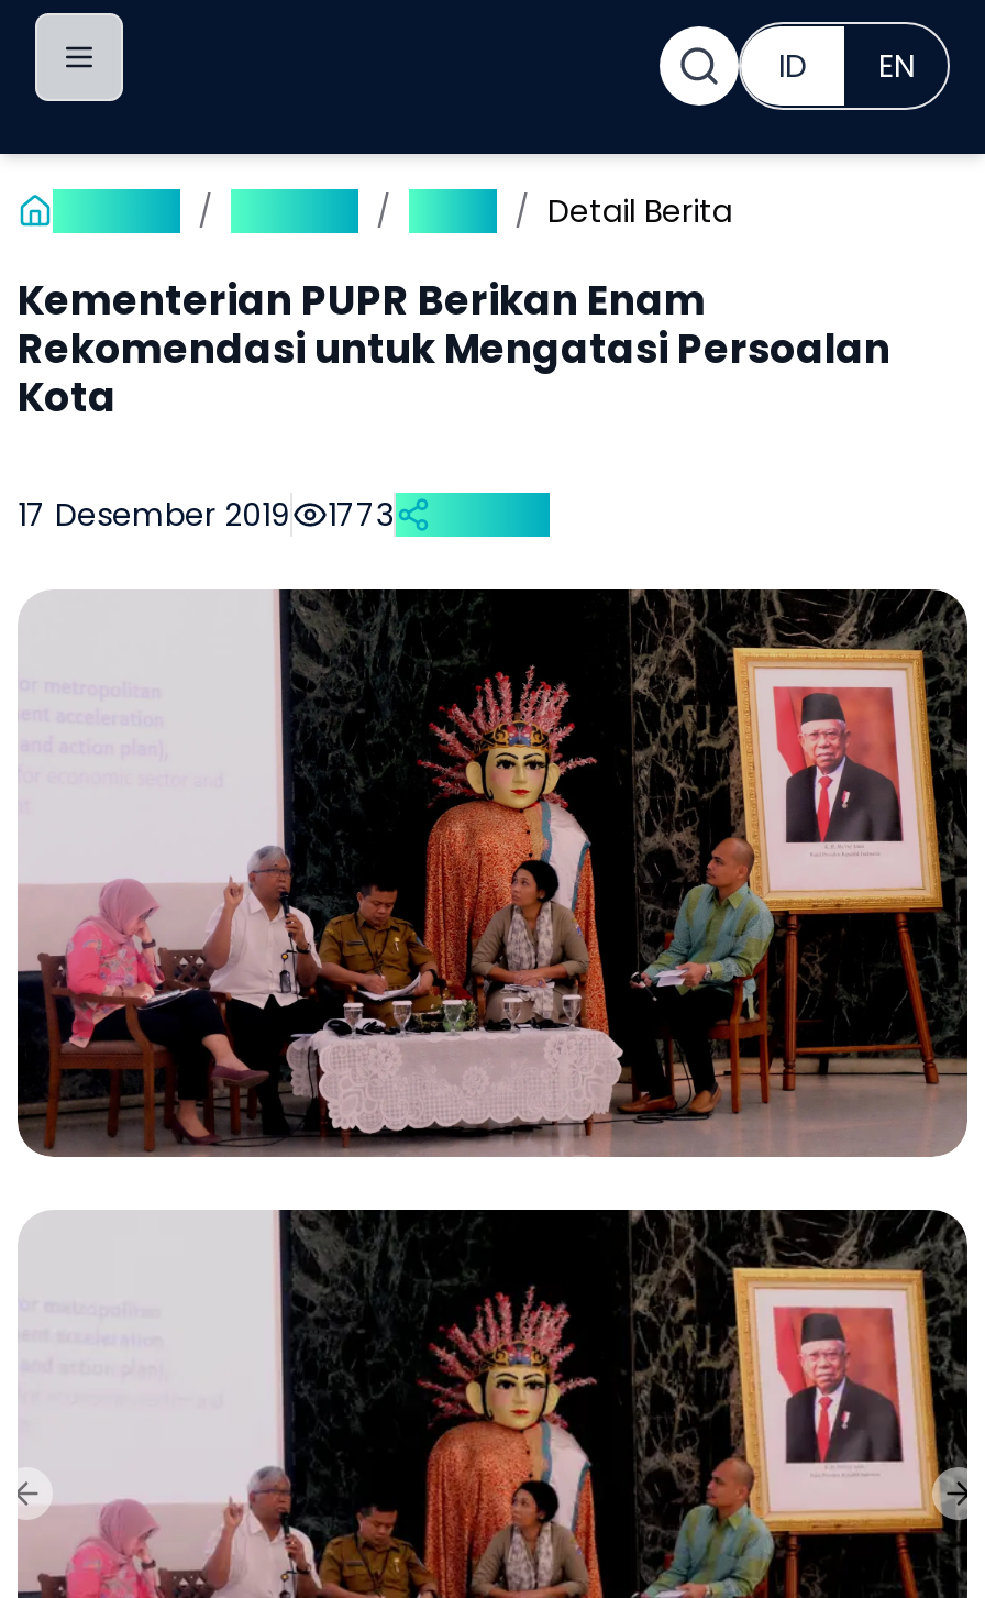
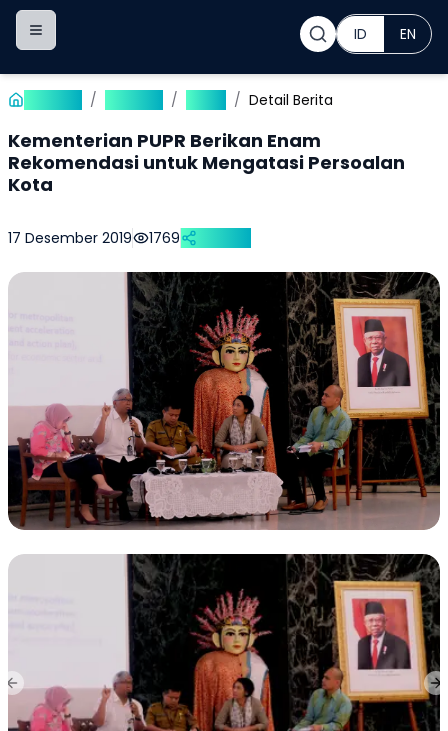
- 1773
+ 1769
